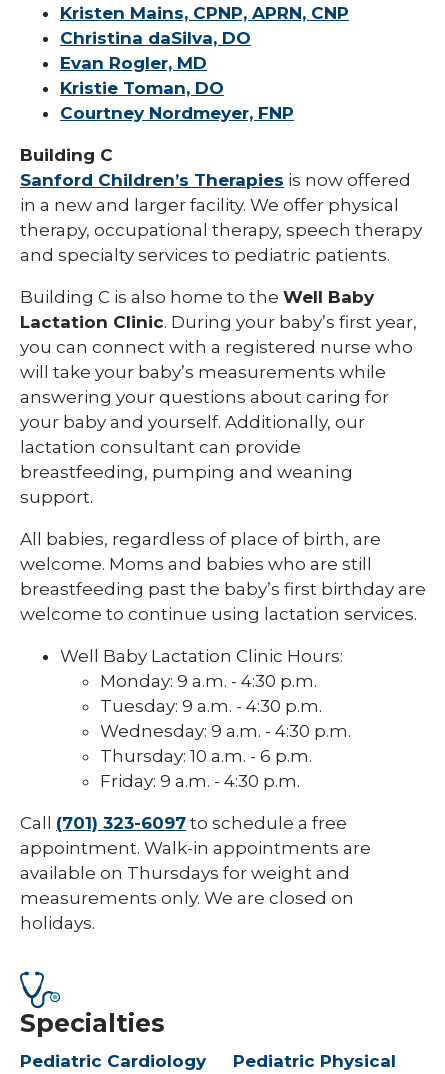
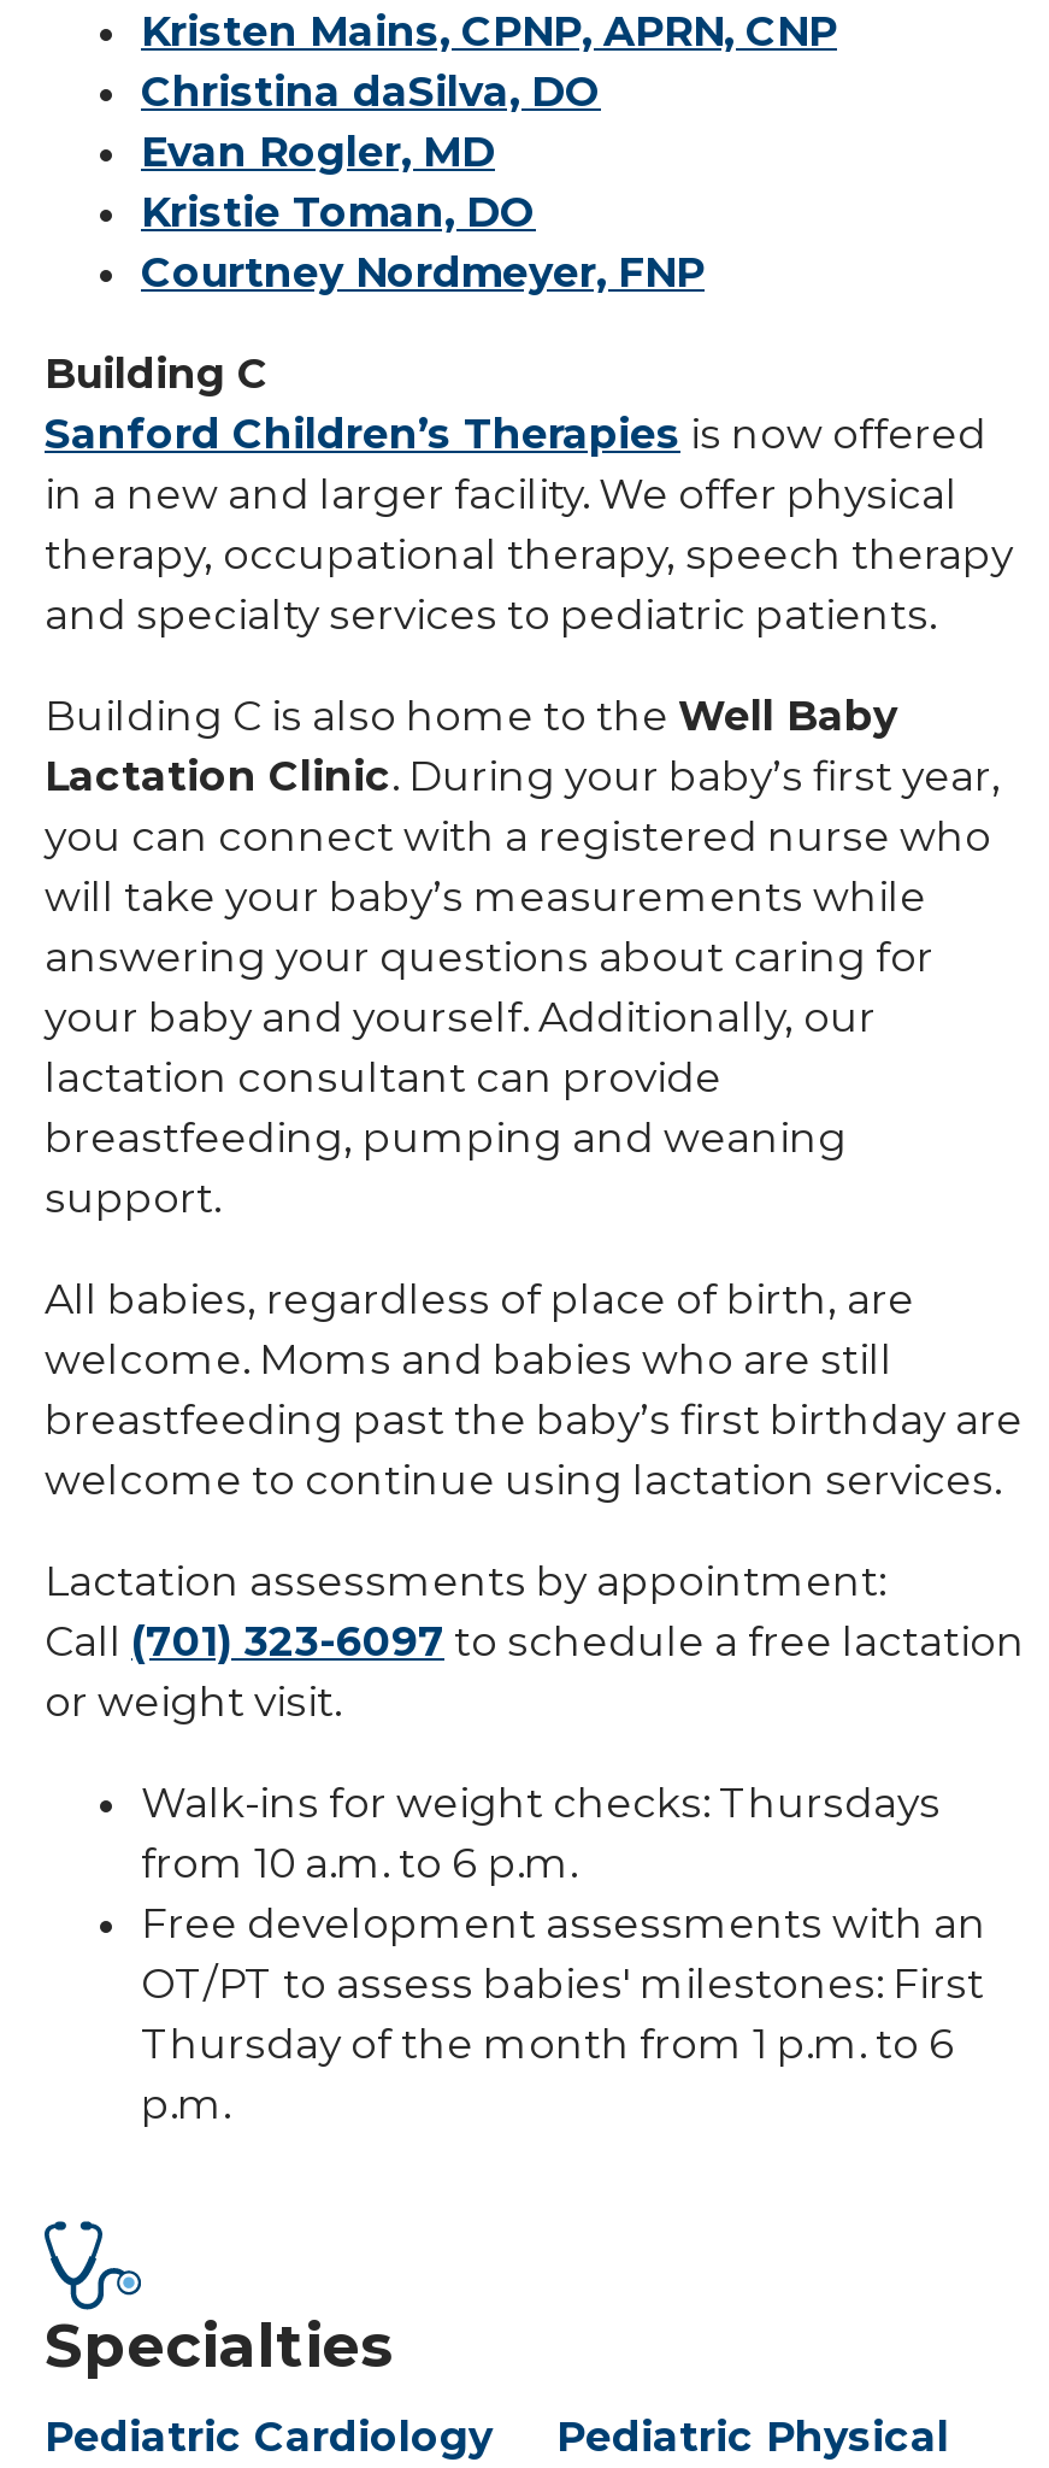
- Well Baby Lactation Clinic Hours:
- Monday: 9 a.m. - 4:30 p.m.
- Tuesday: 9 a.m. - 4:30 p.m.
- Wednesday: 9 a.m. - 4:30 p.m.
- Thursday: 10 a.m. - 6 p.m.
- Friday: 9 a.m. - 4:30 p.m.
+ Lactation assessments by appointment:
+ Call (701) 323-6097 to schedule a free lactation
+ or weight visit.

- Call (701) 323-6097 to schedule a free
- appointment. Walk-in appointments are
- available on Thursdays for weight and
- measurements only. We are closed on
- holidays.
+ Walk-ins for weight checks: Thursdays
+ from 10 a.m. to 6 p.m.
+ Free development assessments with an
+ OT/PT to assess babies' milestones: First
+ Thursday of the month from 1 p.m. to 6
+ p.m.
